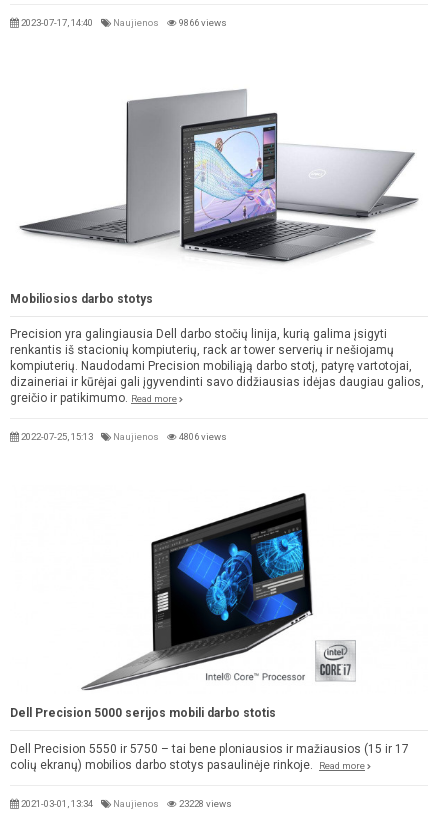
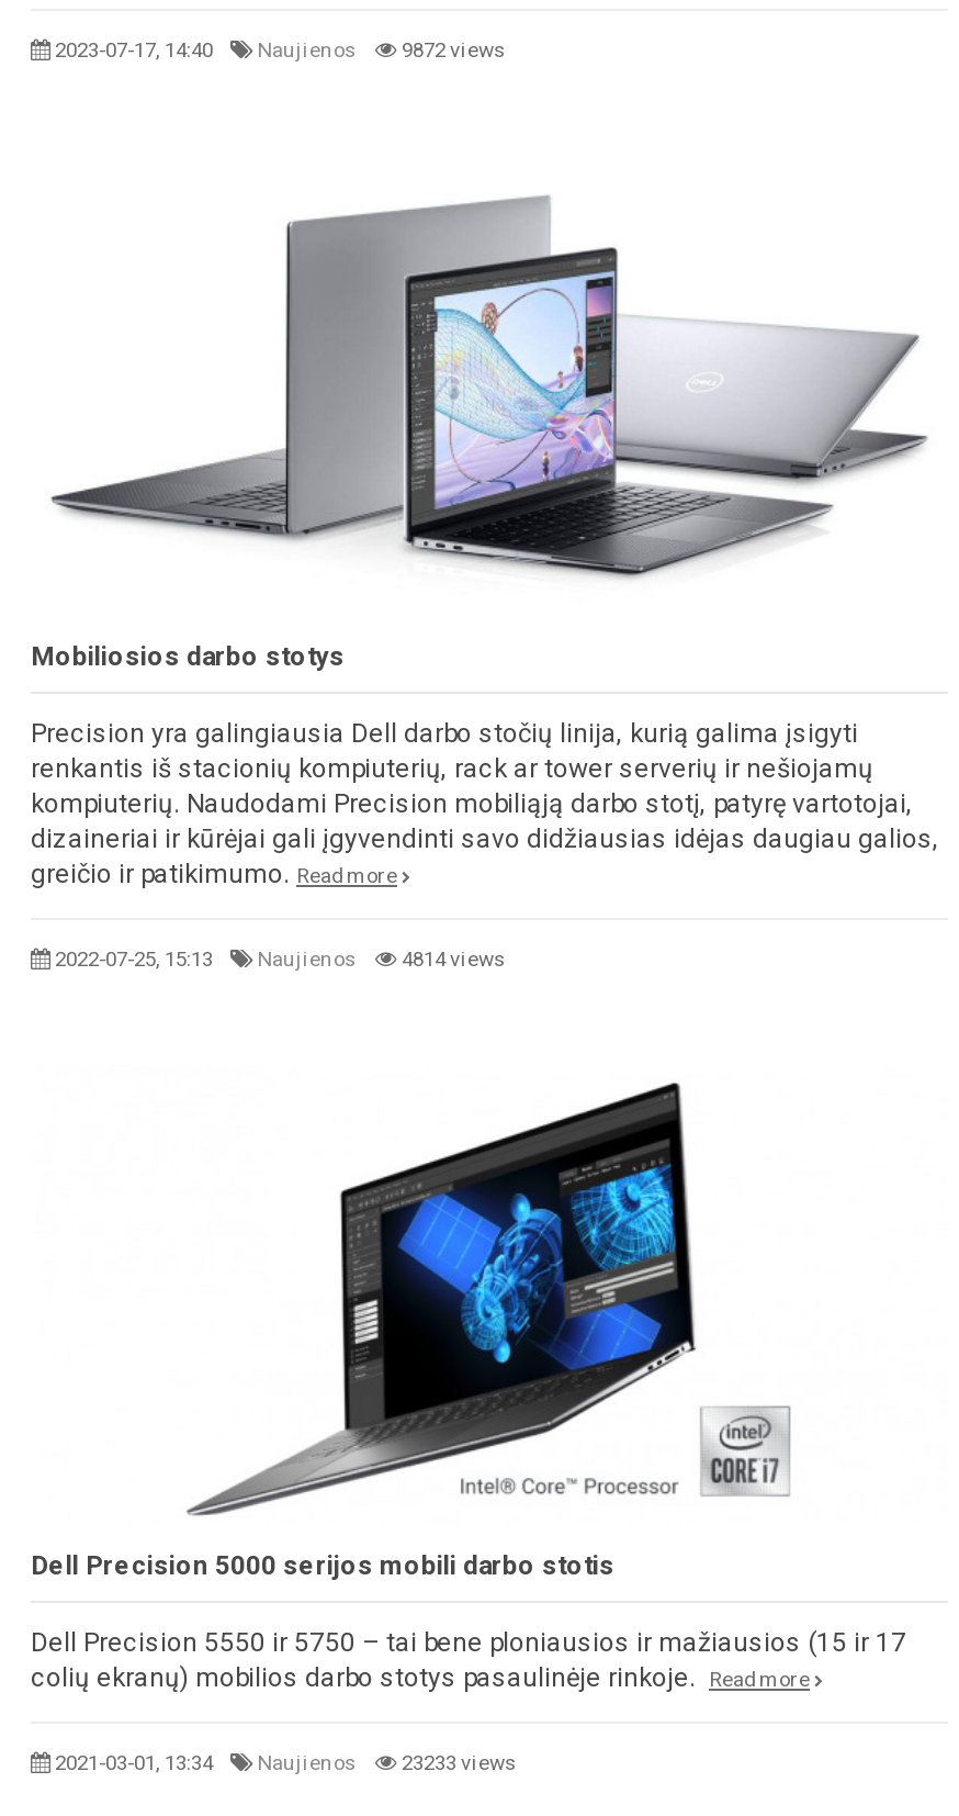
- 2023-07-17, 14:40 Naujienos 9866 views
+ 2023-07-17, 14:40 Naujienos 9872 views

- 2022-07-25, 15:13 Naujienos 4806 views
+ 2022-07-25, 15:13 Naujienos 4814 views

- 2021-03-01, 13:34 Naujienos 23228 views
+ 2021-03-01, 13:34 Naujienos 23233 views
